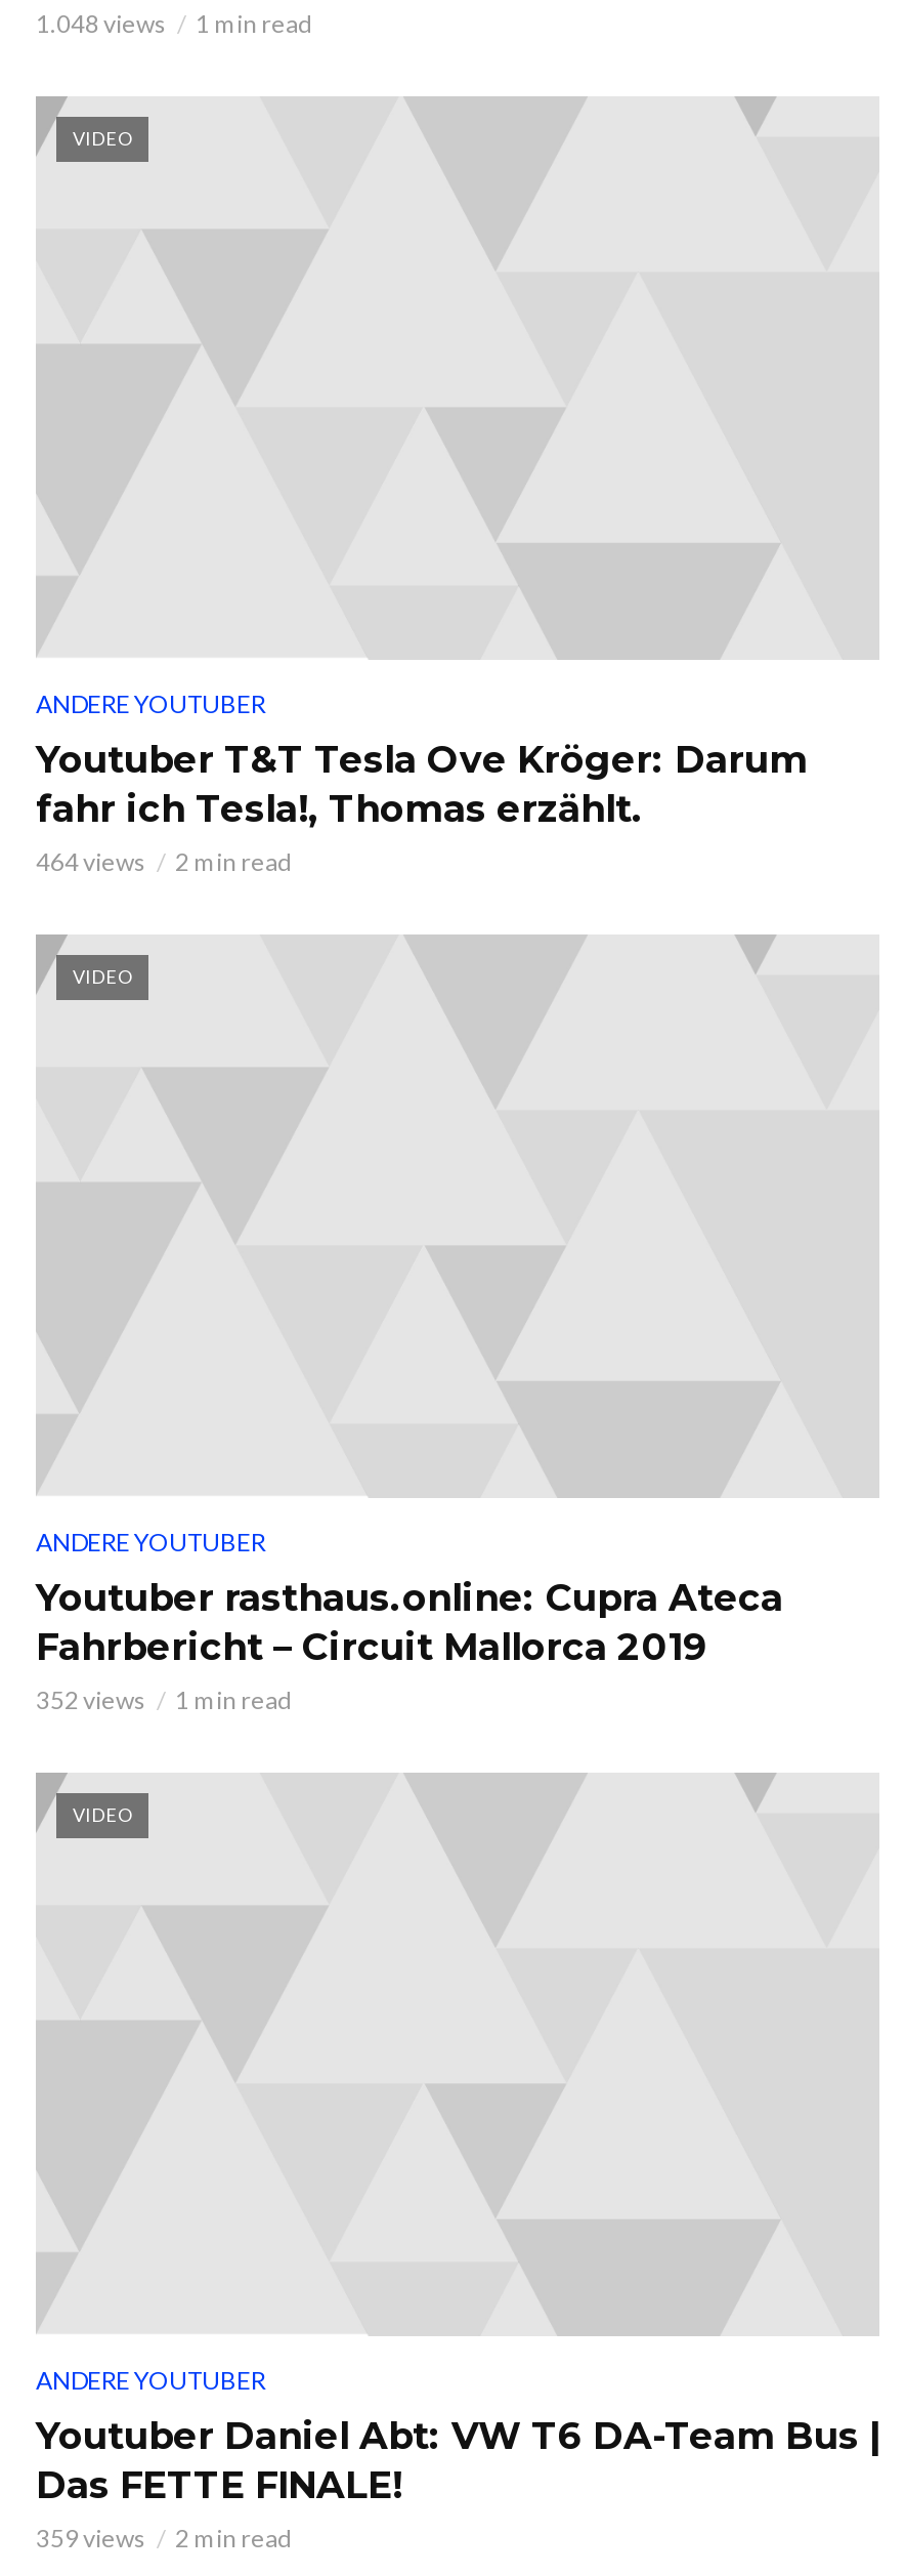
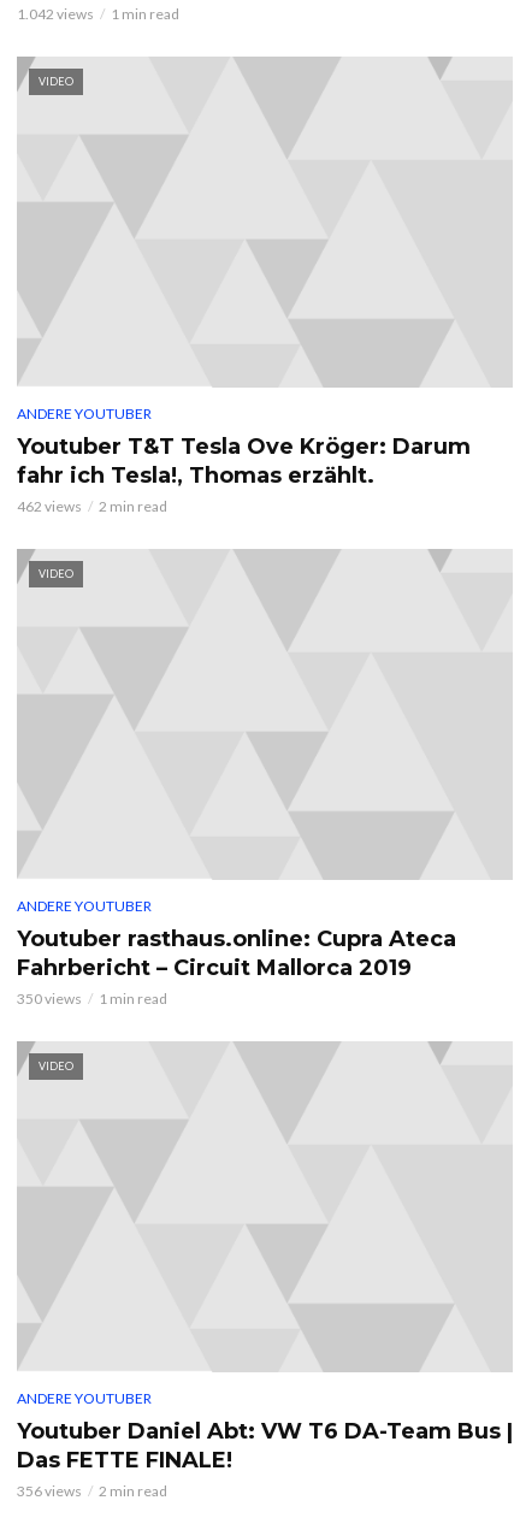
- 1.048 views 1 min read
+ 1.042 views 1 min read

- 464 views 2 min read
+ 462 views 2 min read

- 352 views 1 min read
+ 350 views 1 min read

- 359 views 2 min read
+ 356 views 2 min read
